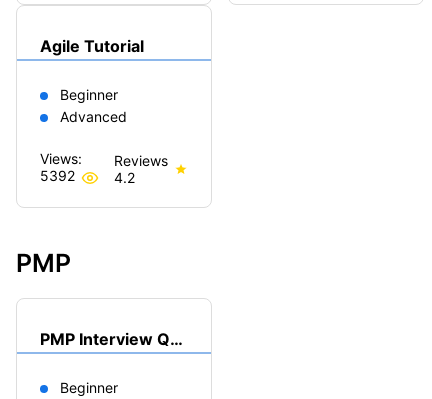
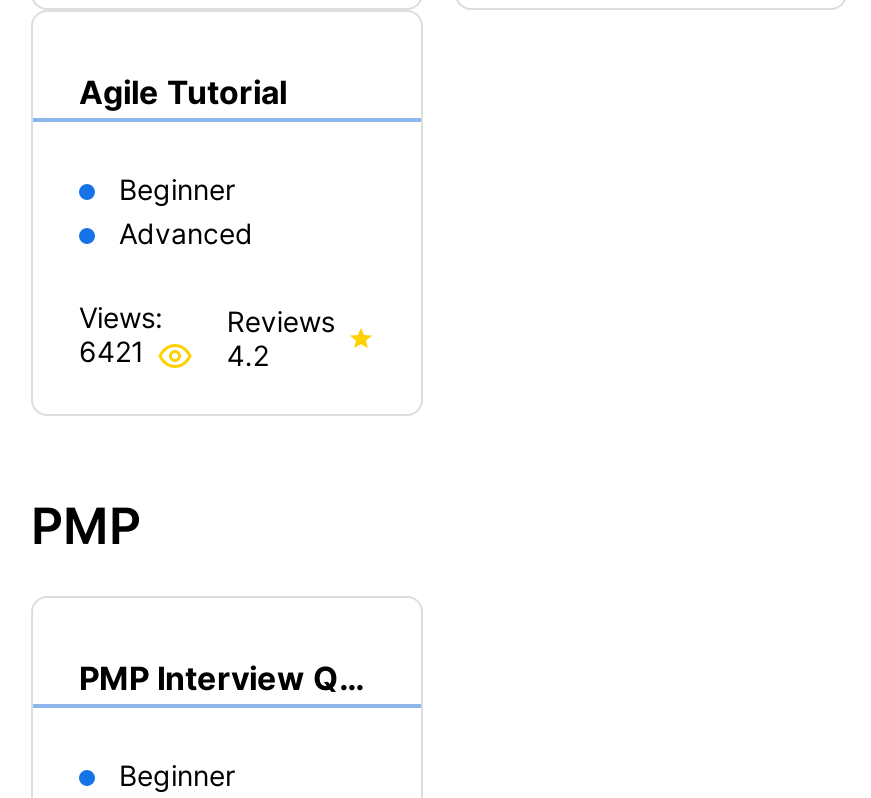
- 5392
+ 6421
